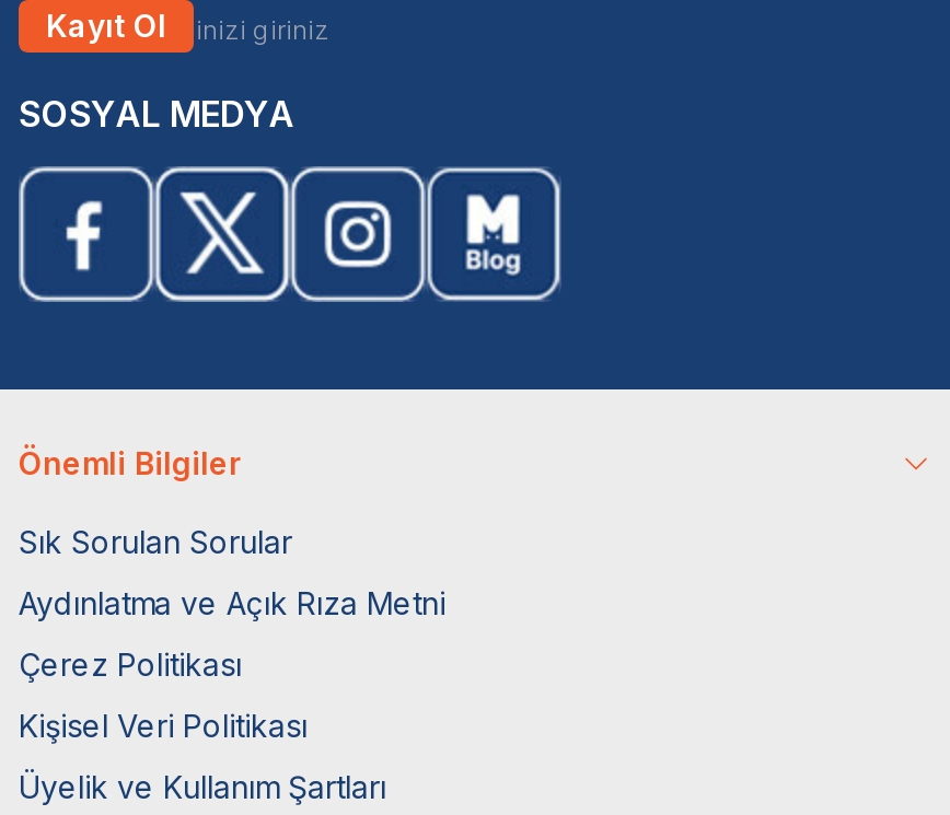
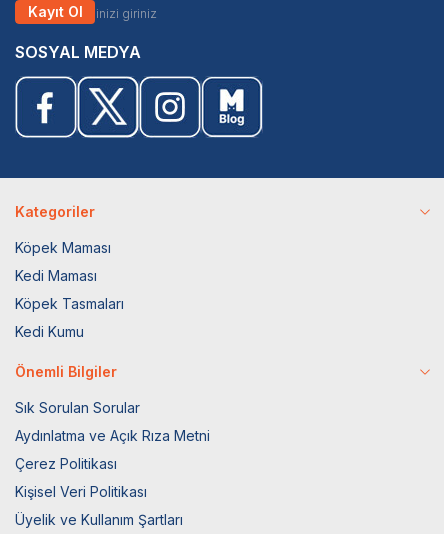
+ Kategoriler
+ Köpek Maması
+ Kedi Maması
+ Köpek Tasmaları
+ Kedi Kumu
